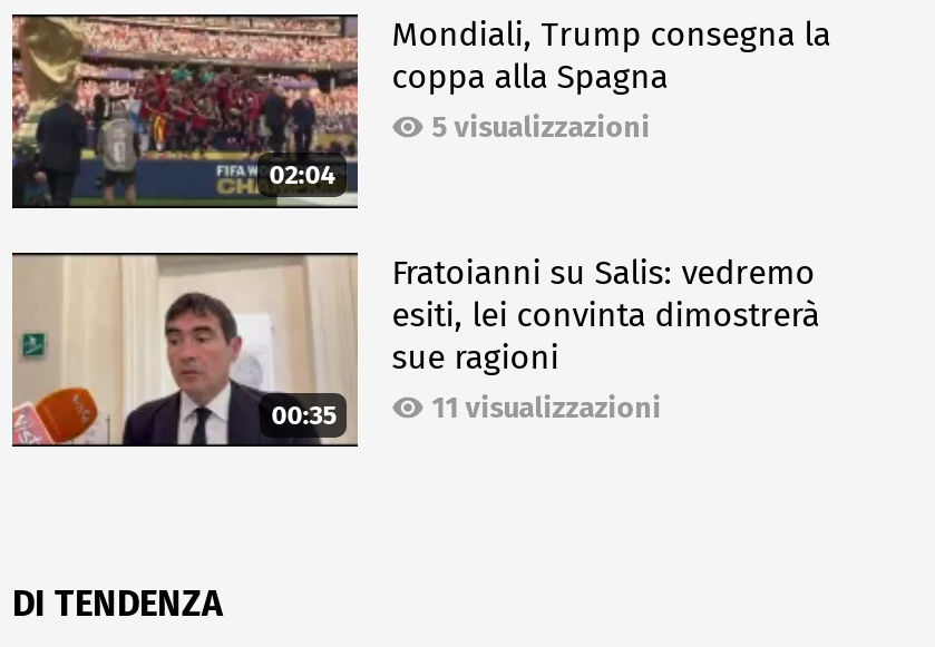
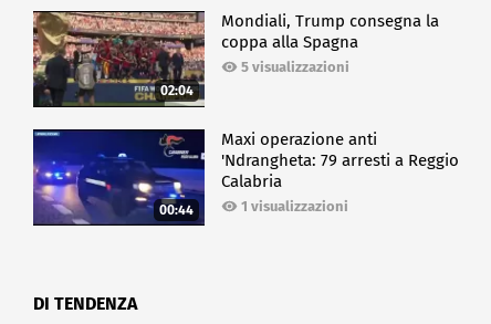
- [image]
- 00:35
+ [image]
+ 00:44

- Fratoianni su Salis: vedremo
- esiti, lei convinta dimostrerà
- sue ragioni
- 11 visualizzazioni
+ Maxi operazione anti
+ 'Ndrangheta: 79 arresti a Reggio
+ Calabria
+ 1 visualizzazioni
